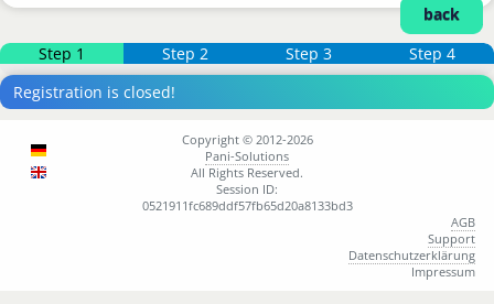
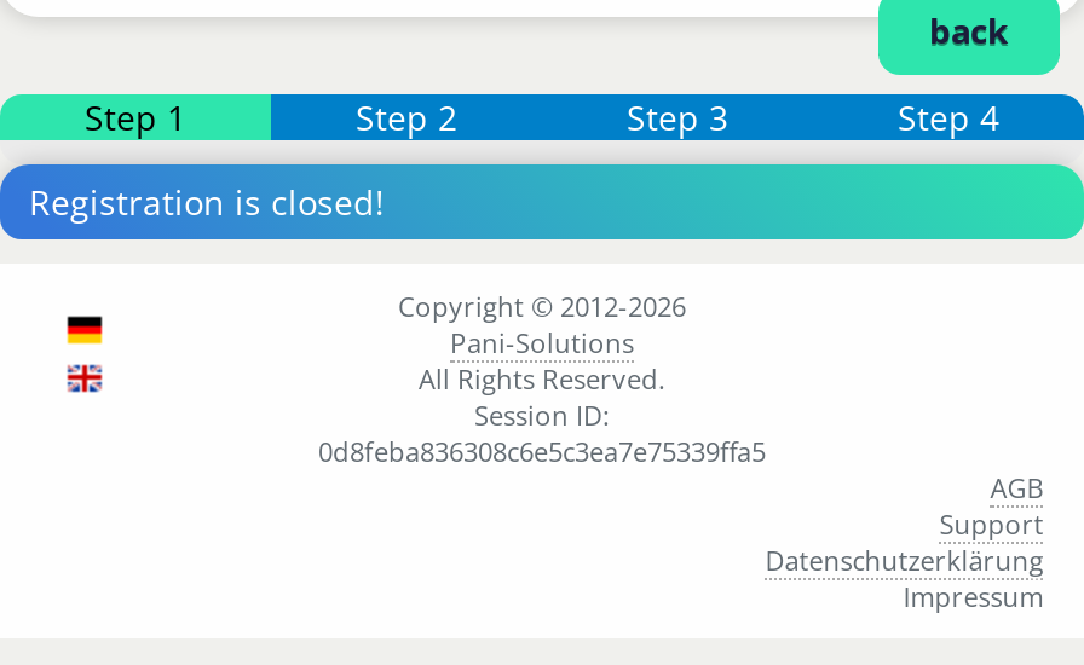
- 0521911fc689ddf57fb65d20a8133bd3
+ 0d8feba836308c6e5c3ea7e75339ffa5
